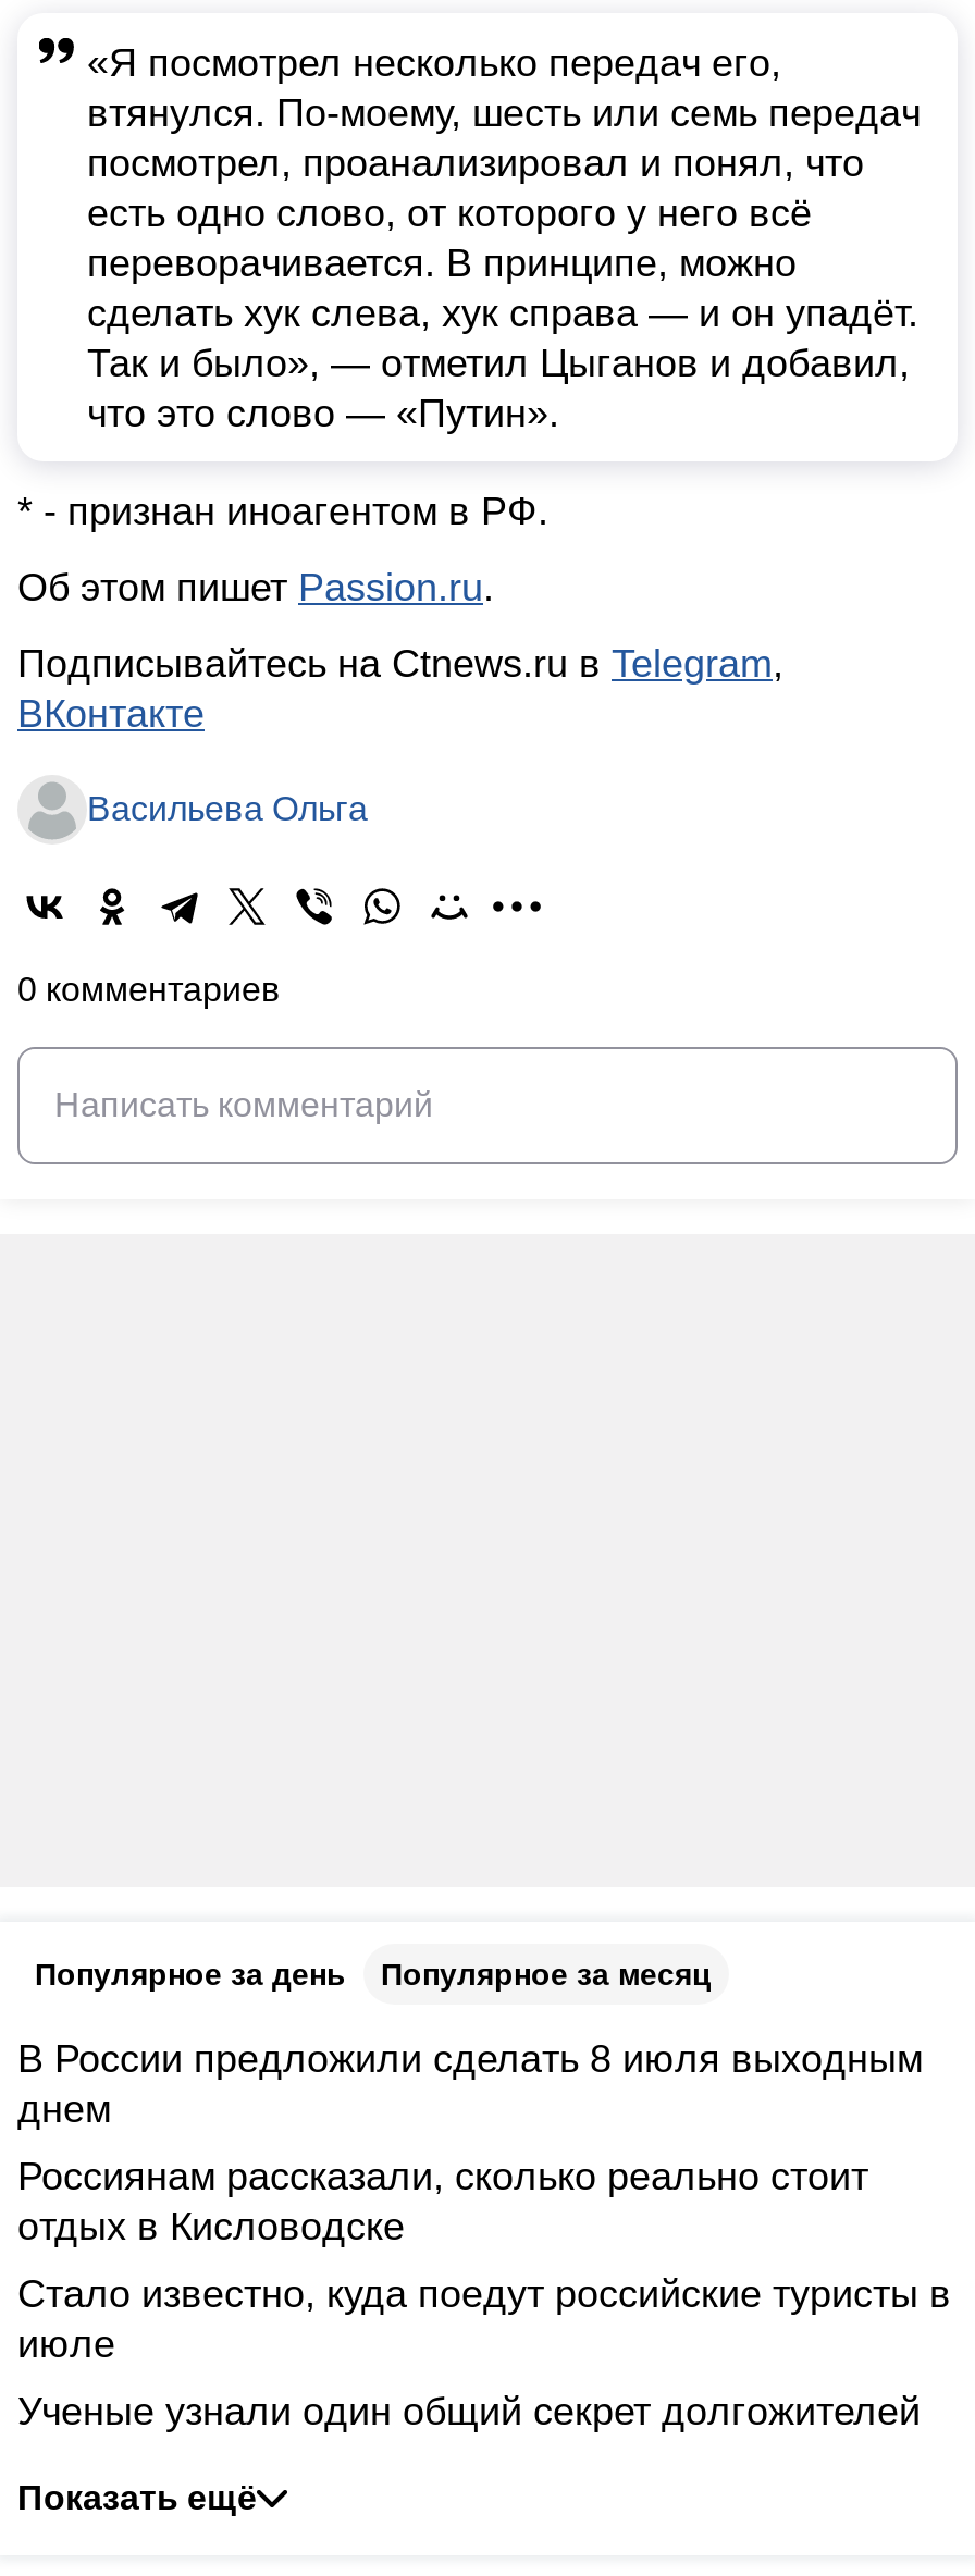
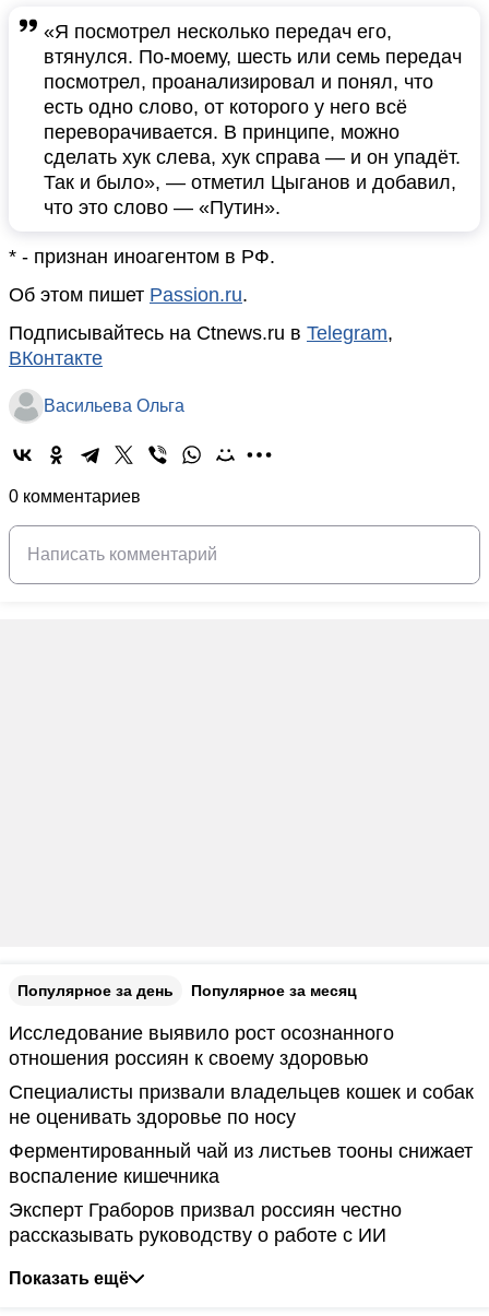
- В России предложили сделать 8 июля выходным
- днем
+ Исследование выявило рост осознанного
+ отношения россиян к своему здоровью

- Россиянам рассказали, сколько реально стоит
- отдых в Кисловодске
+ Специалисты призвали владельцев кошек и собак
+ не оценивать здоровье по носу

- Стало известно, куда поедут российские туристы в
- июле
+ Ферментированный чай из листьев тооны снижает
+ воспаление кишечника

- Ученые узнали один общий секрет долгожителей
+ Эксперт Граборов призвал россиян честно
+ рассказывать руководству о работе с ИИ
